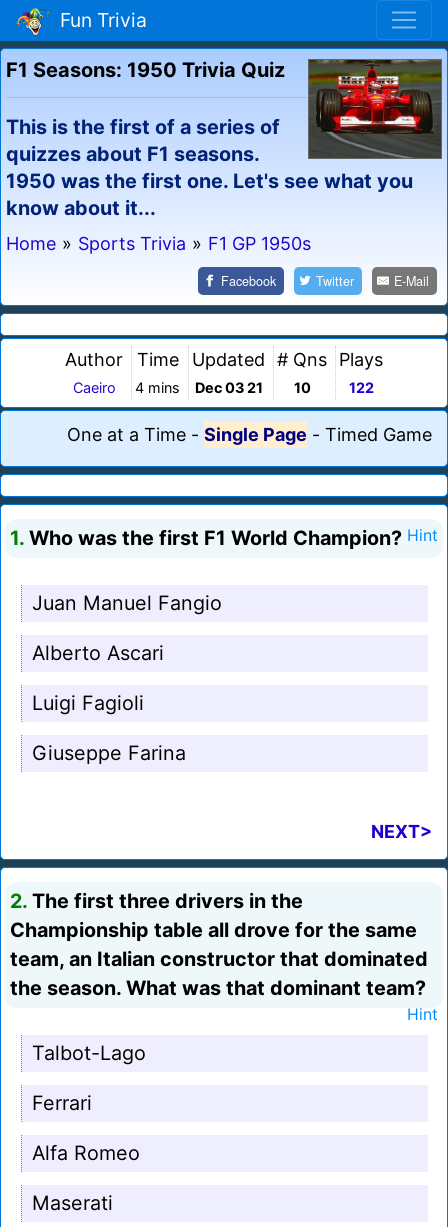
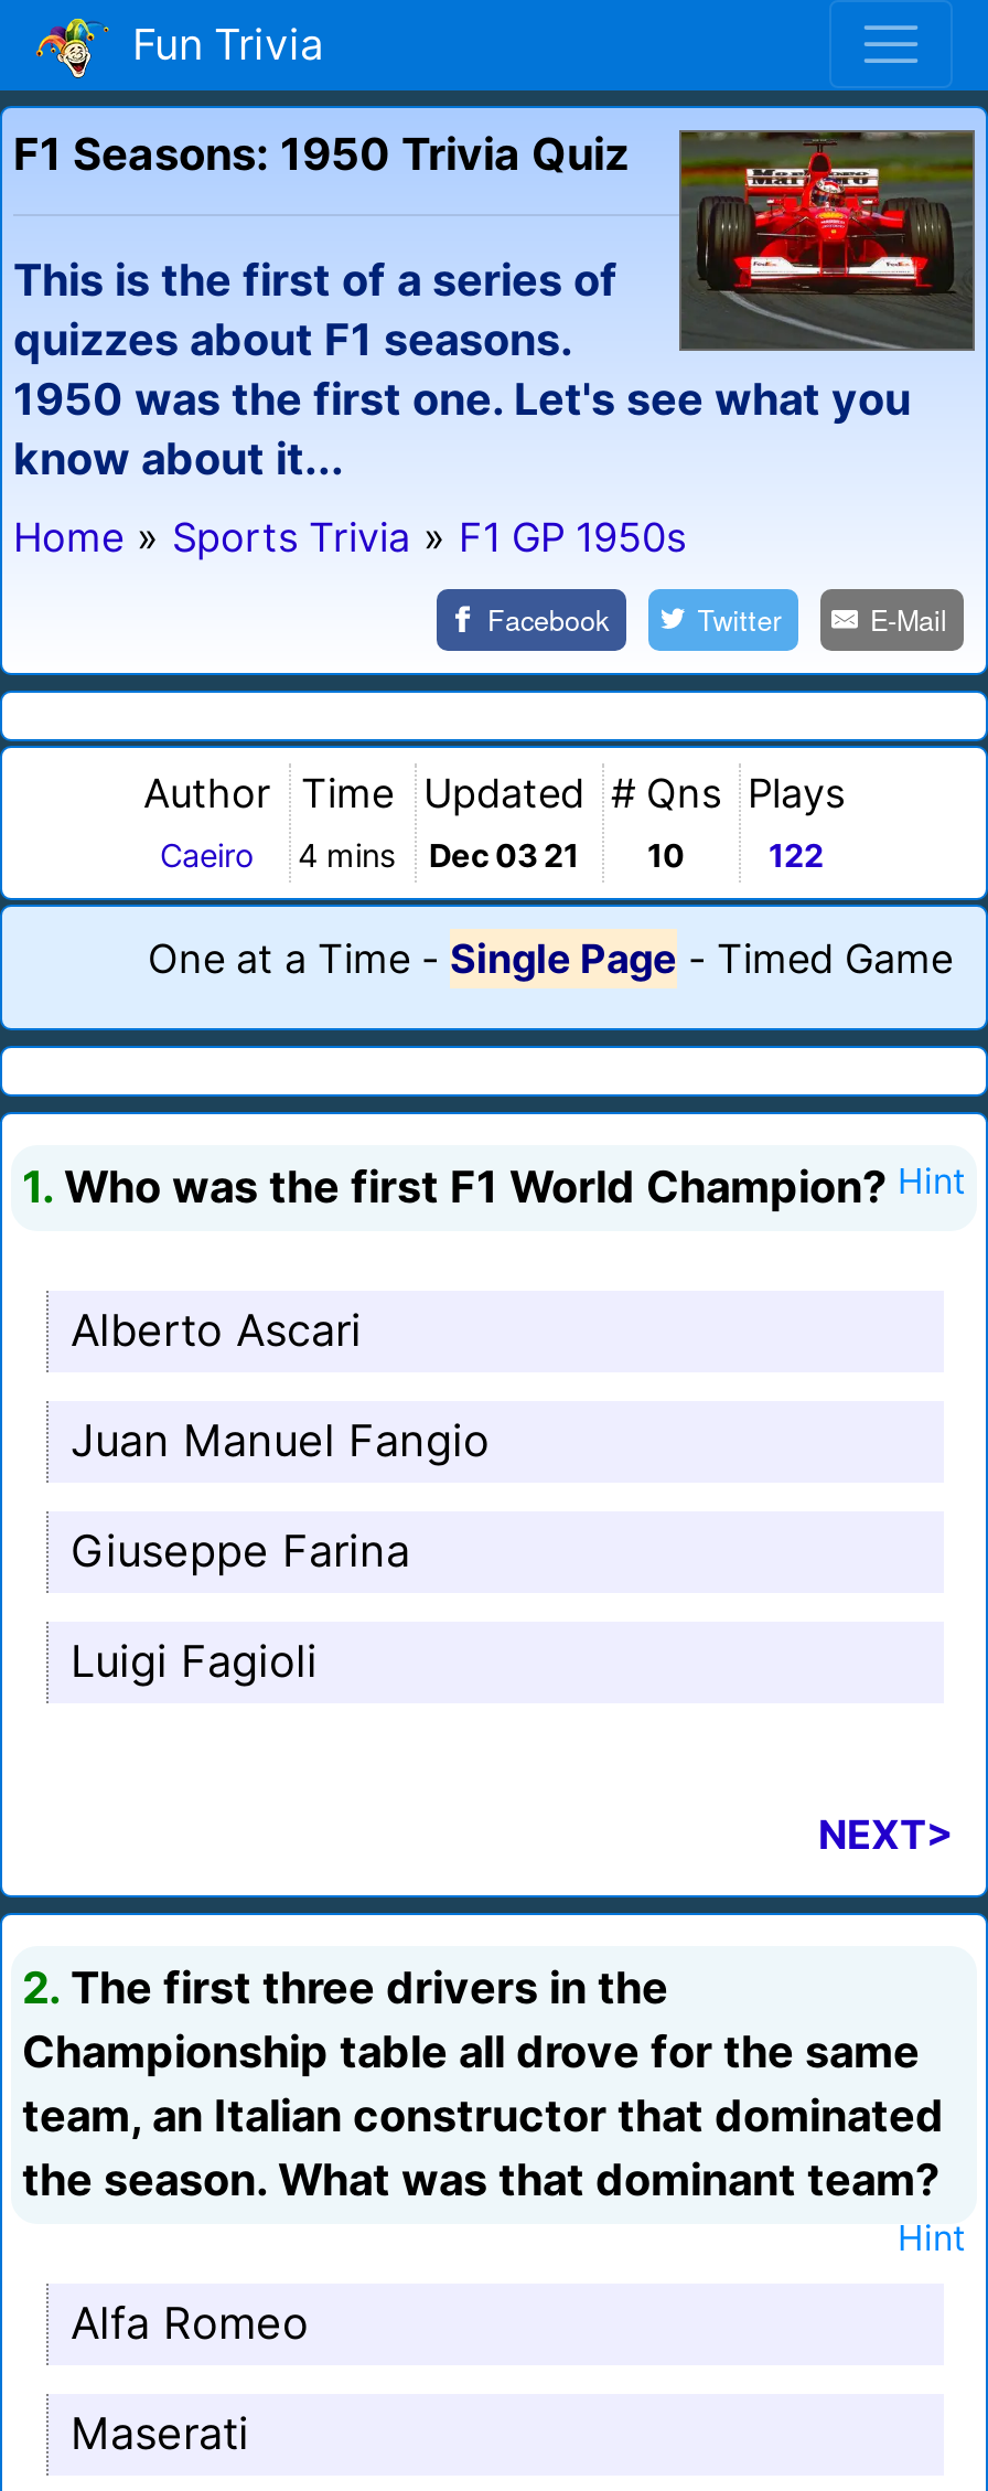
moved down: Juan Manuel Fangio

moved up: Alberto Ascari

moved down: Luigi Fagioli

moved up: Giuseppe Farina

- Talbot-Lago
- Ferrari
